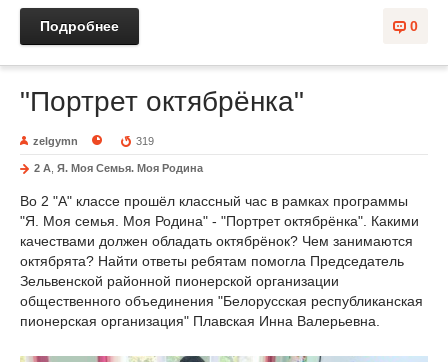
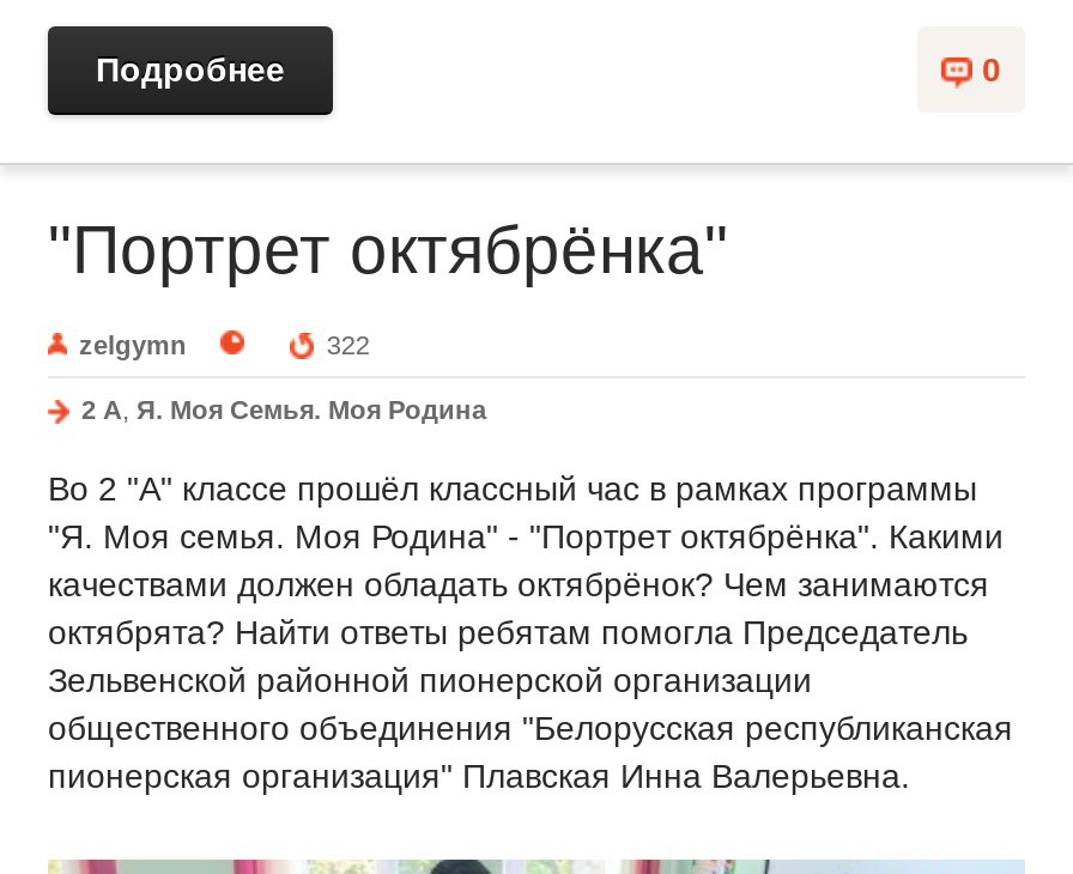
- 319
+ 322
